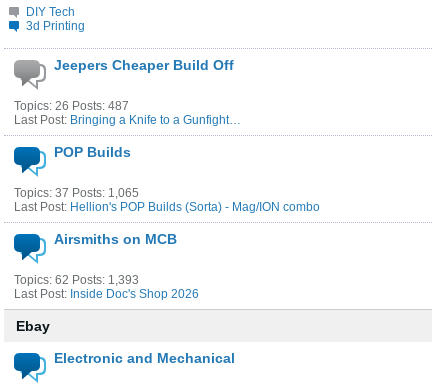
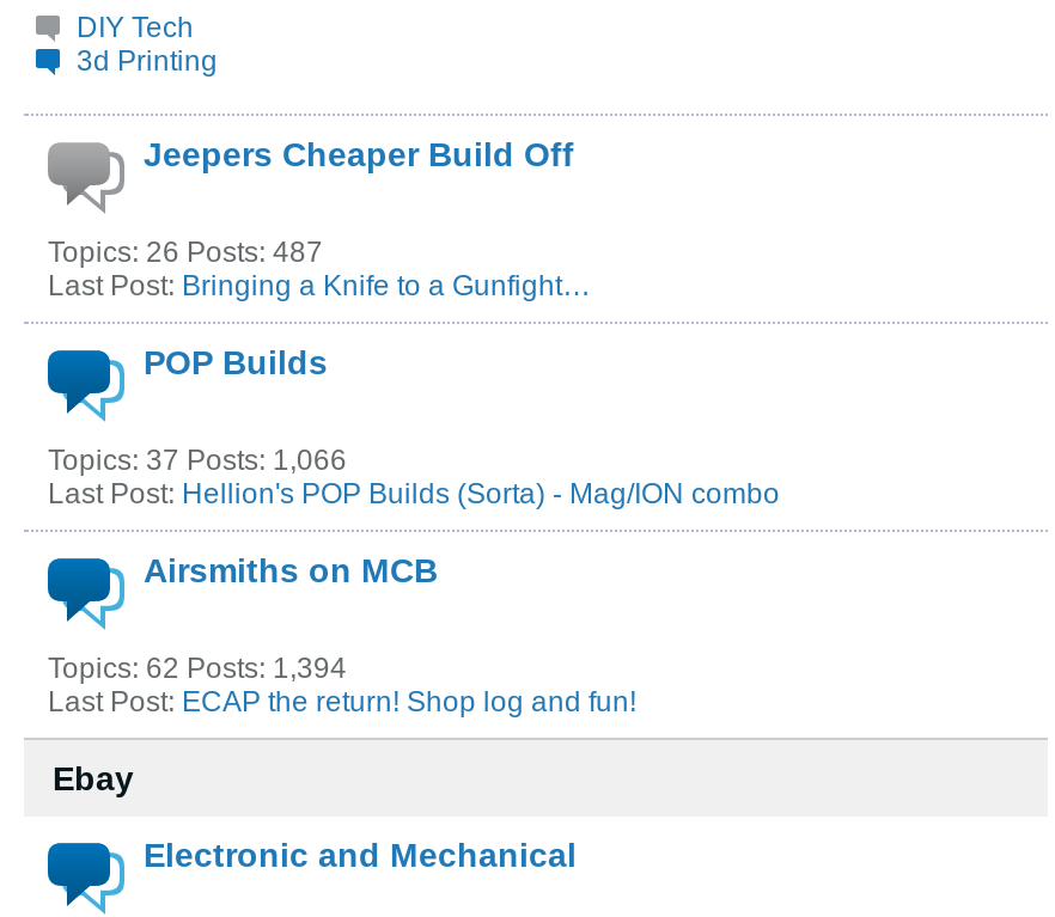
- Topics: 37 Posts: 1,065
+ Topics: 37 Posts: 1,066

- Topics: 62 Posts: 1,393
- Last Post: Inside Doc's Shop 2026
+ Topics: 62 Posts: 1,394
+ Last Post: ECAP the return! Shop log and fun!
